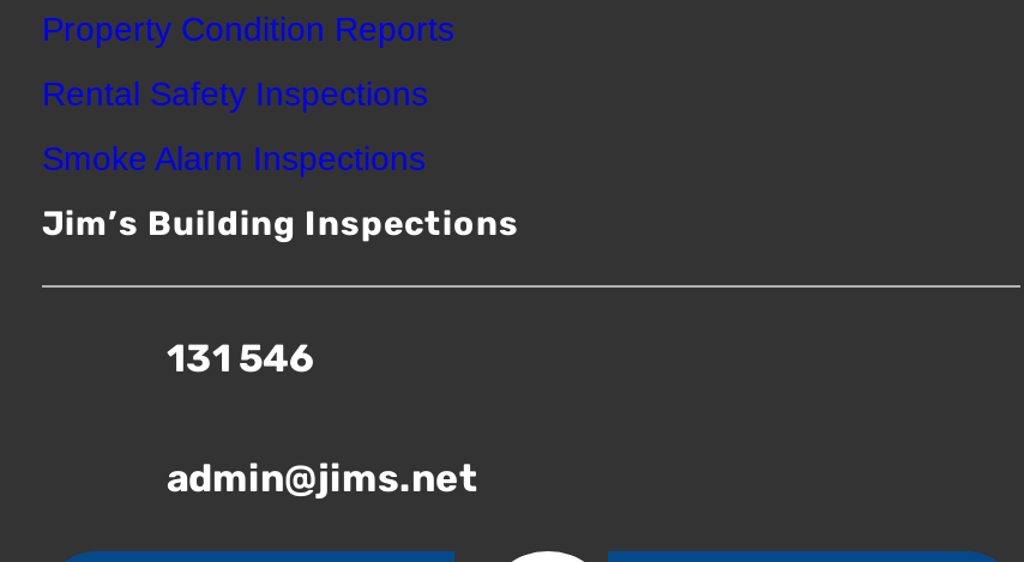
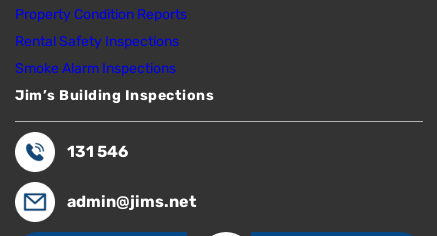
+ [image]

+ [image]
